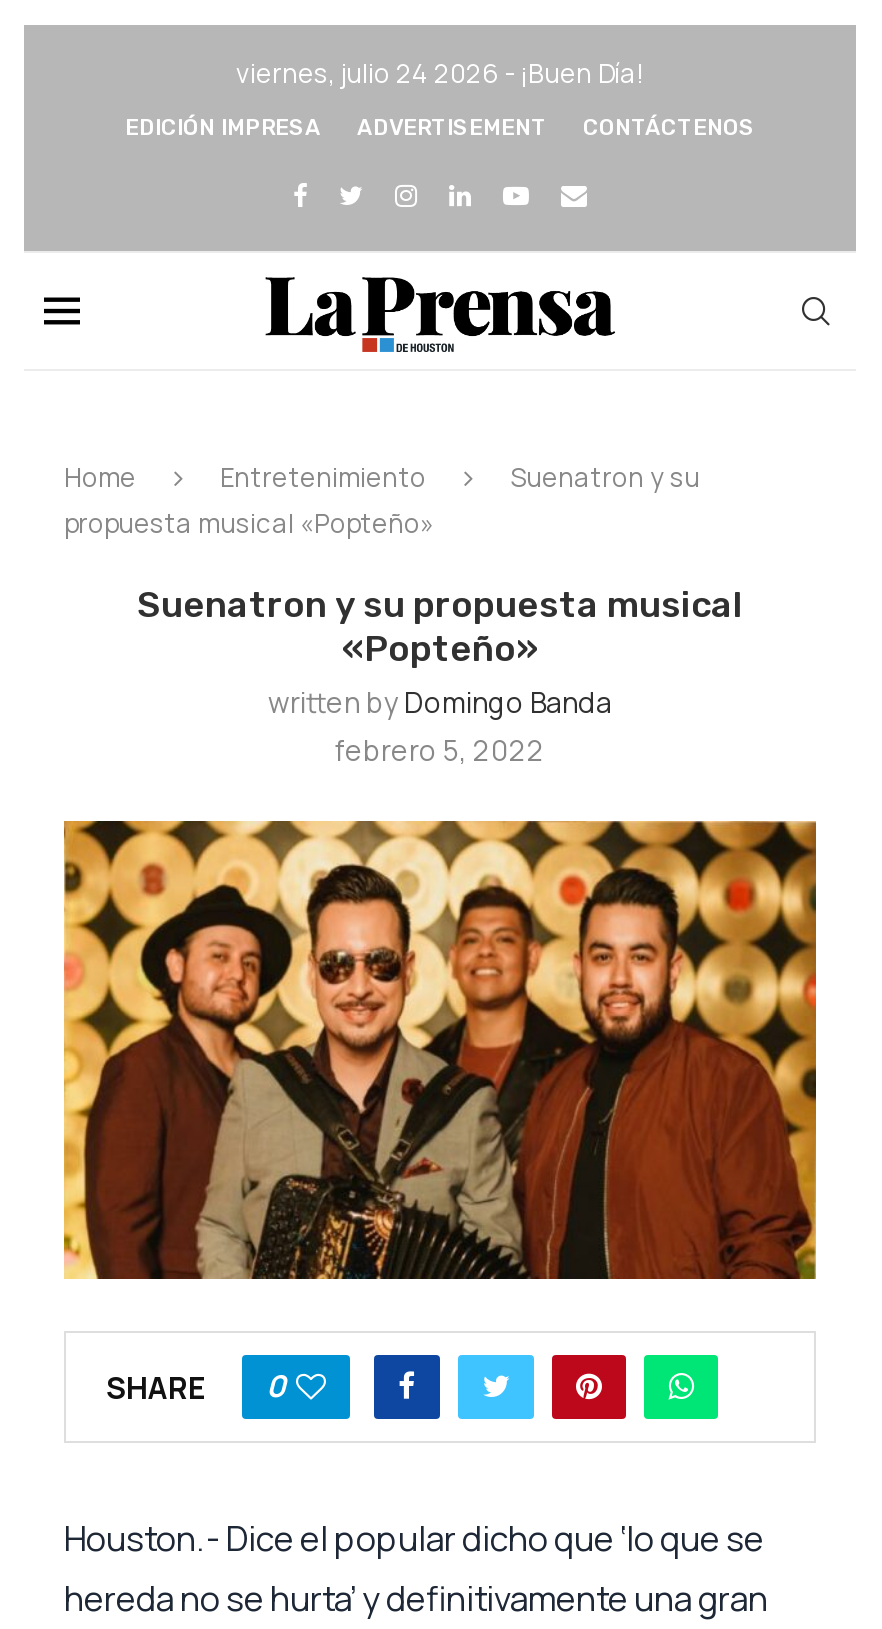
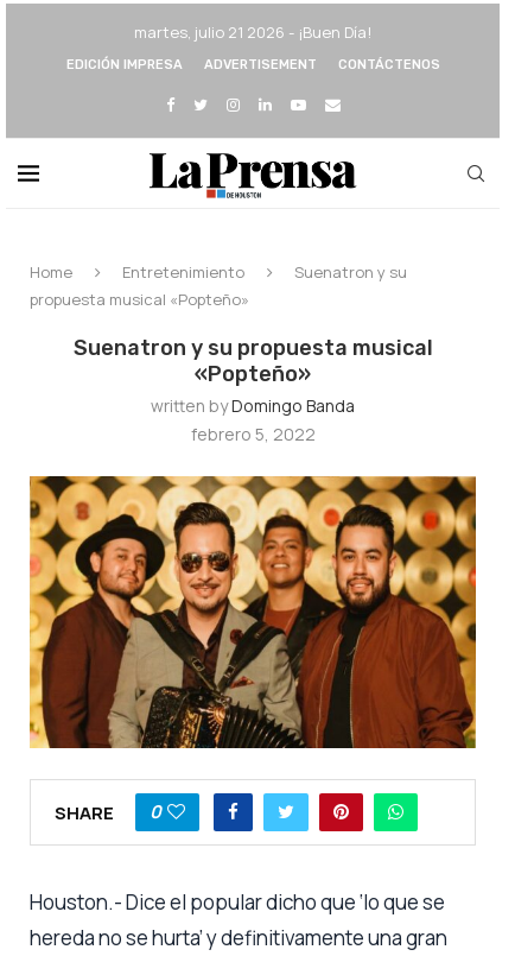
- viernes, julio 24 2026 - ¡Buen Día!
+ martes, julio 21 2026 - ¡Buen Día!
